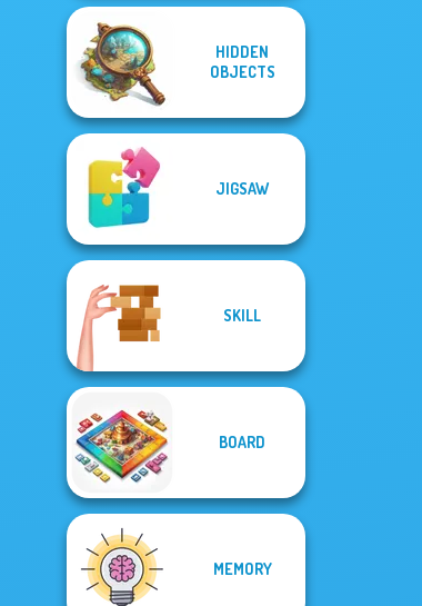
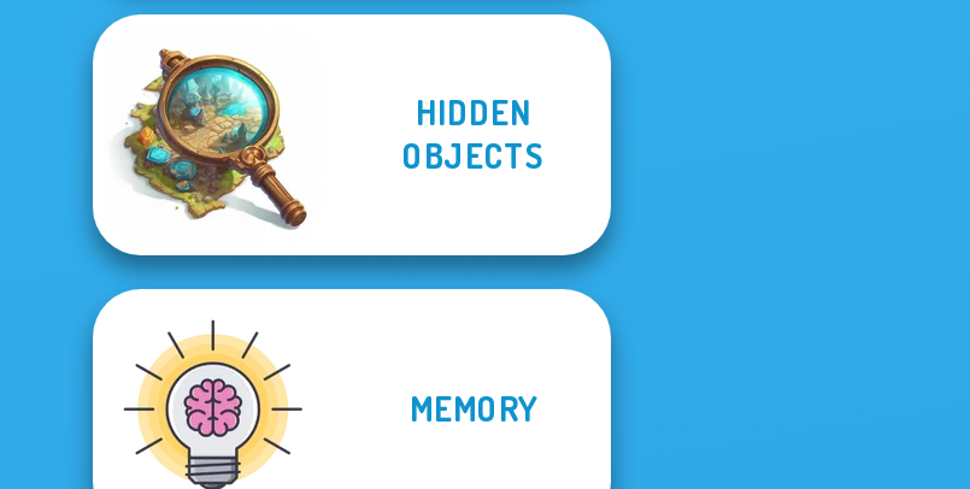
- [image]
- JIGSAW

- [image]
- SKILL

- [image]

- BOARD
